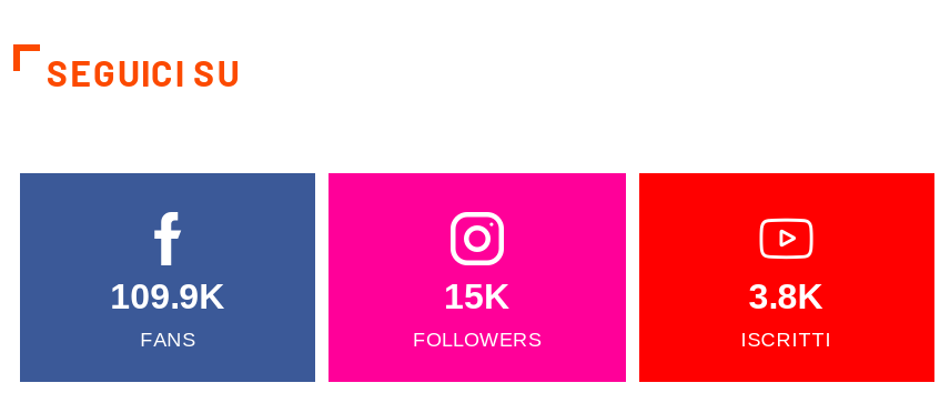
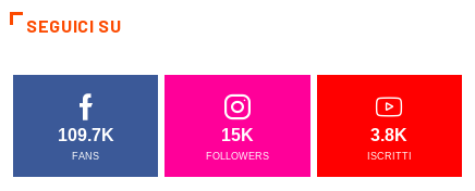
- 109.9K
+ 109.7K
